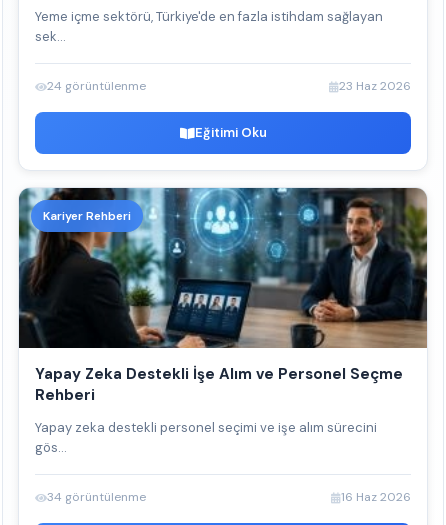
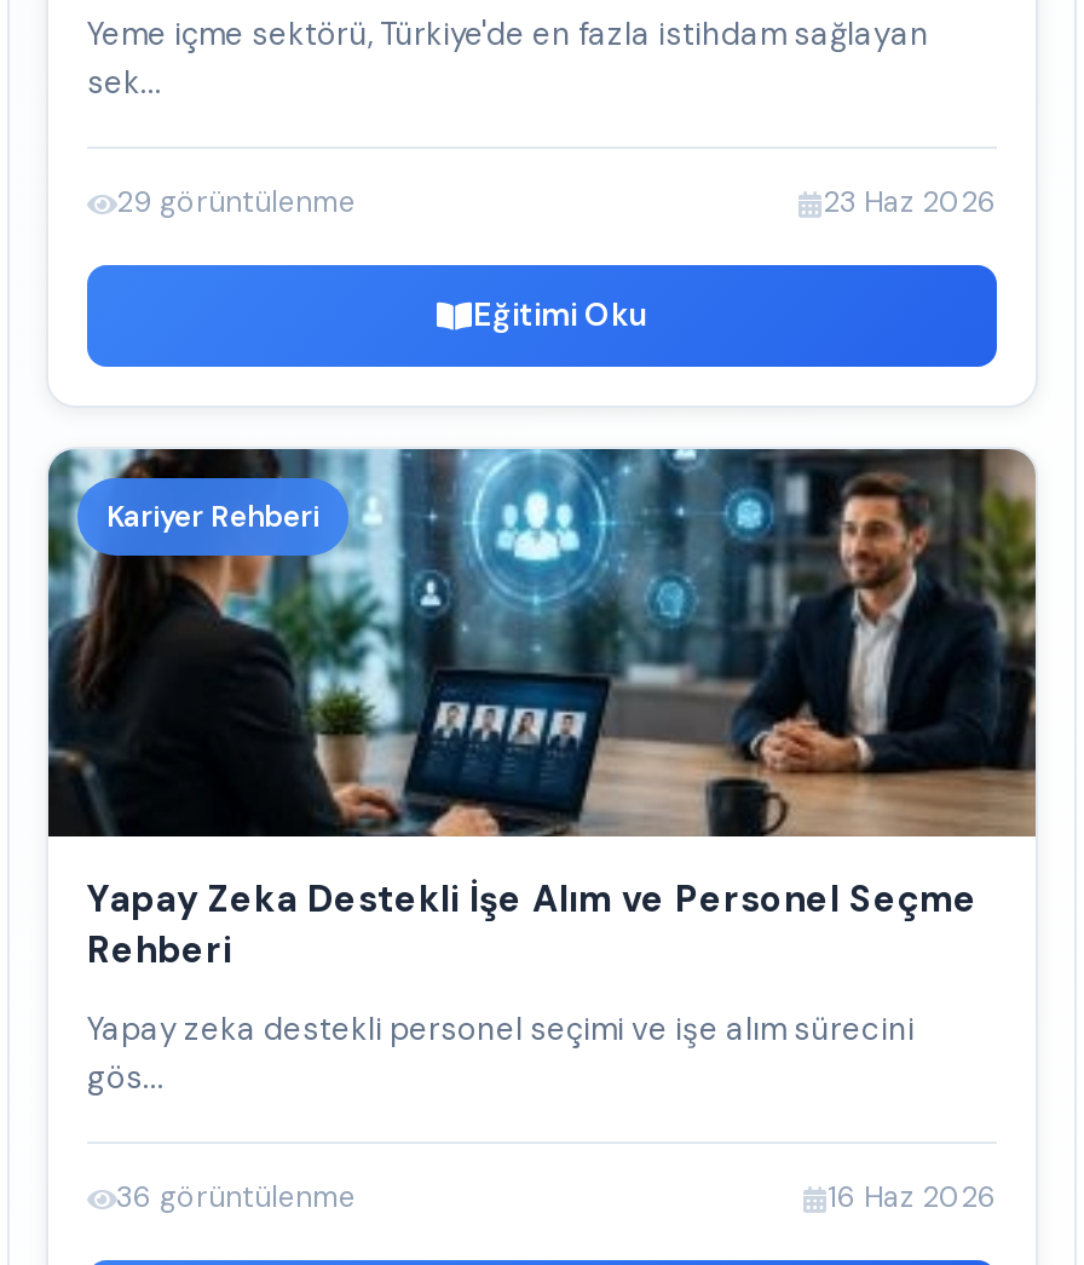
- 24 görüntülenme
+ 29 görüntülenme

- 34 görüntülenme
+ 36 görüntülenme
